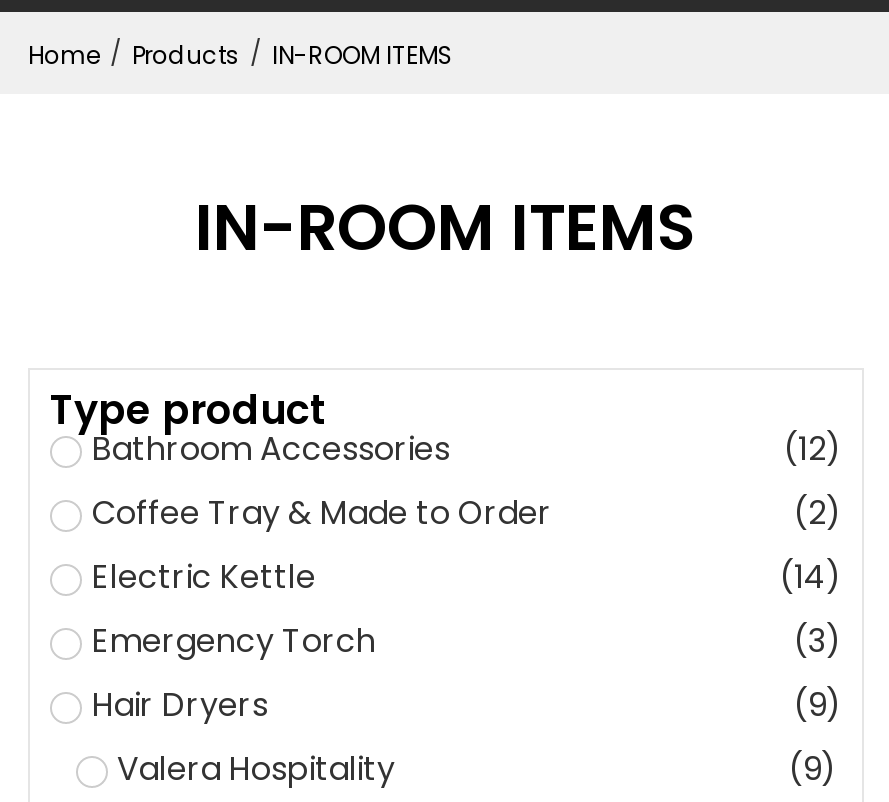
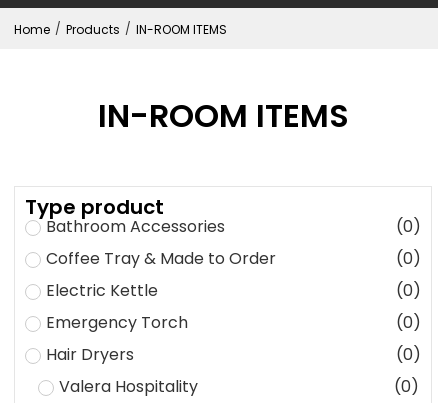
- (12)
+ (0)

- (2)
+ (0)

- (14)
+ (0)

- (3)
+ (0)

- (9)
+ (0)

- (9)
+ (0)
